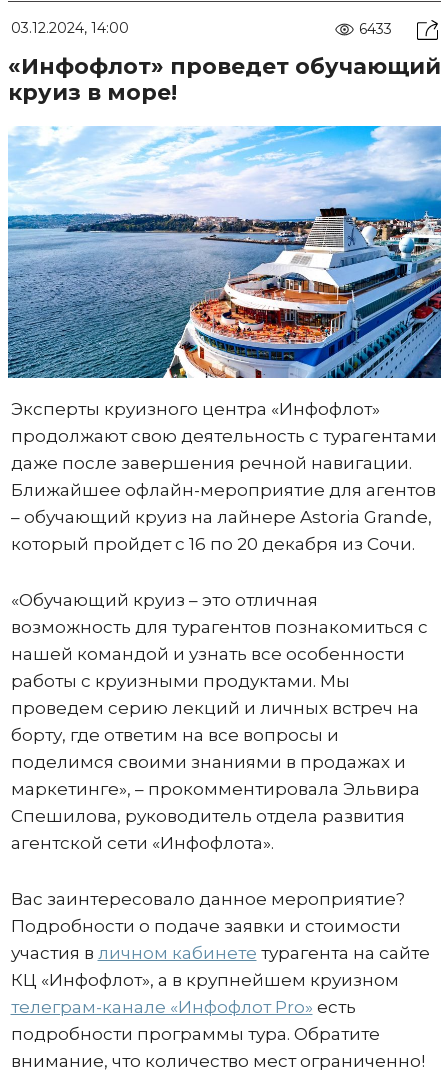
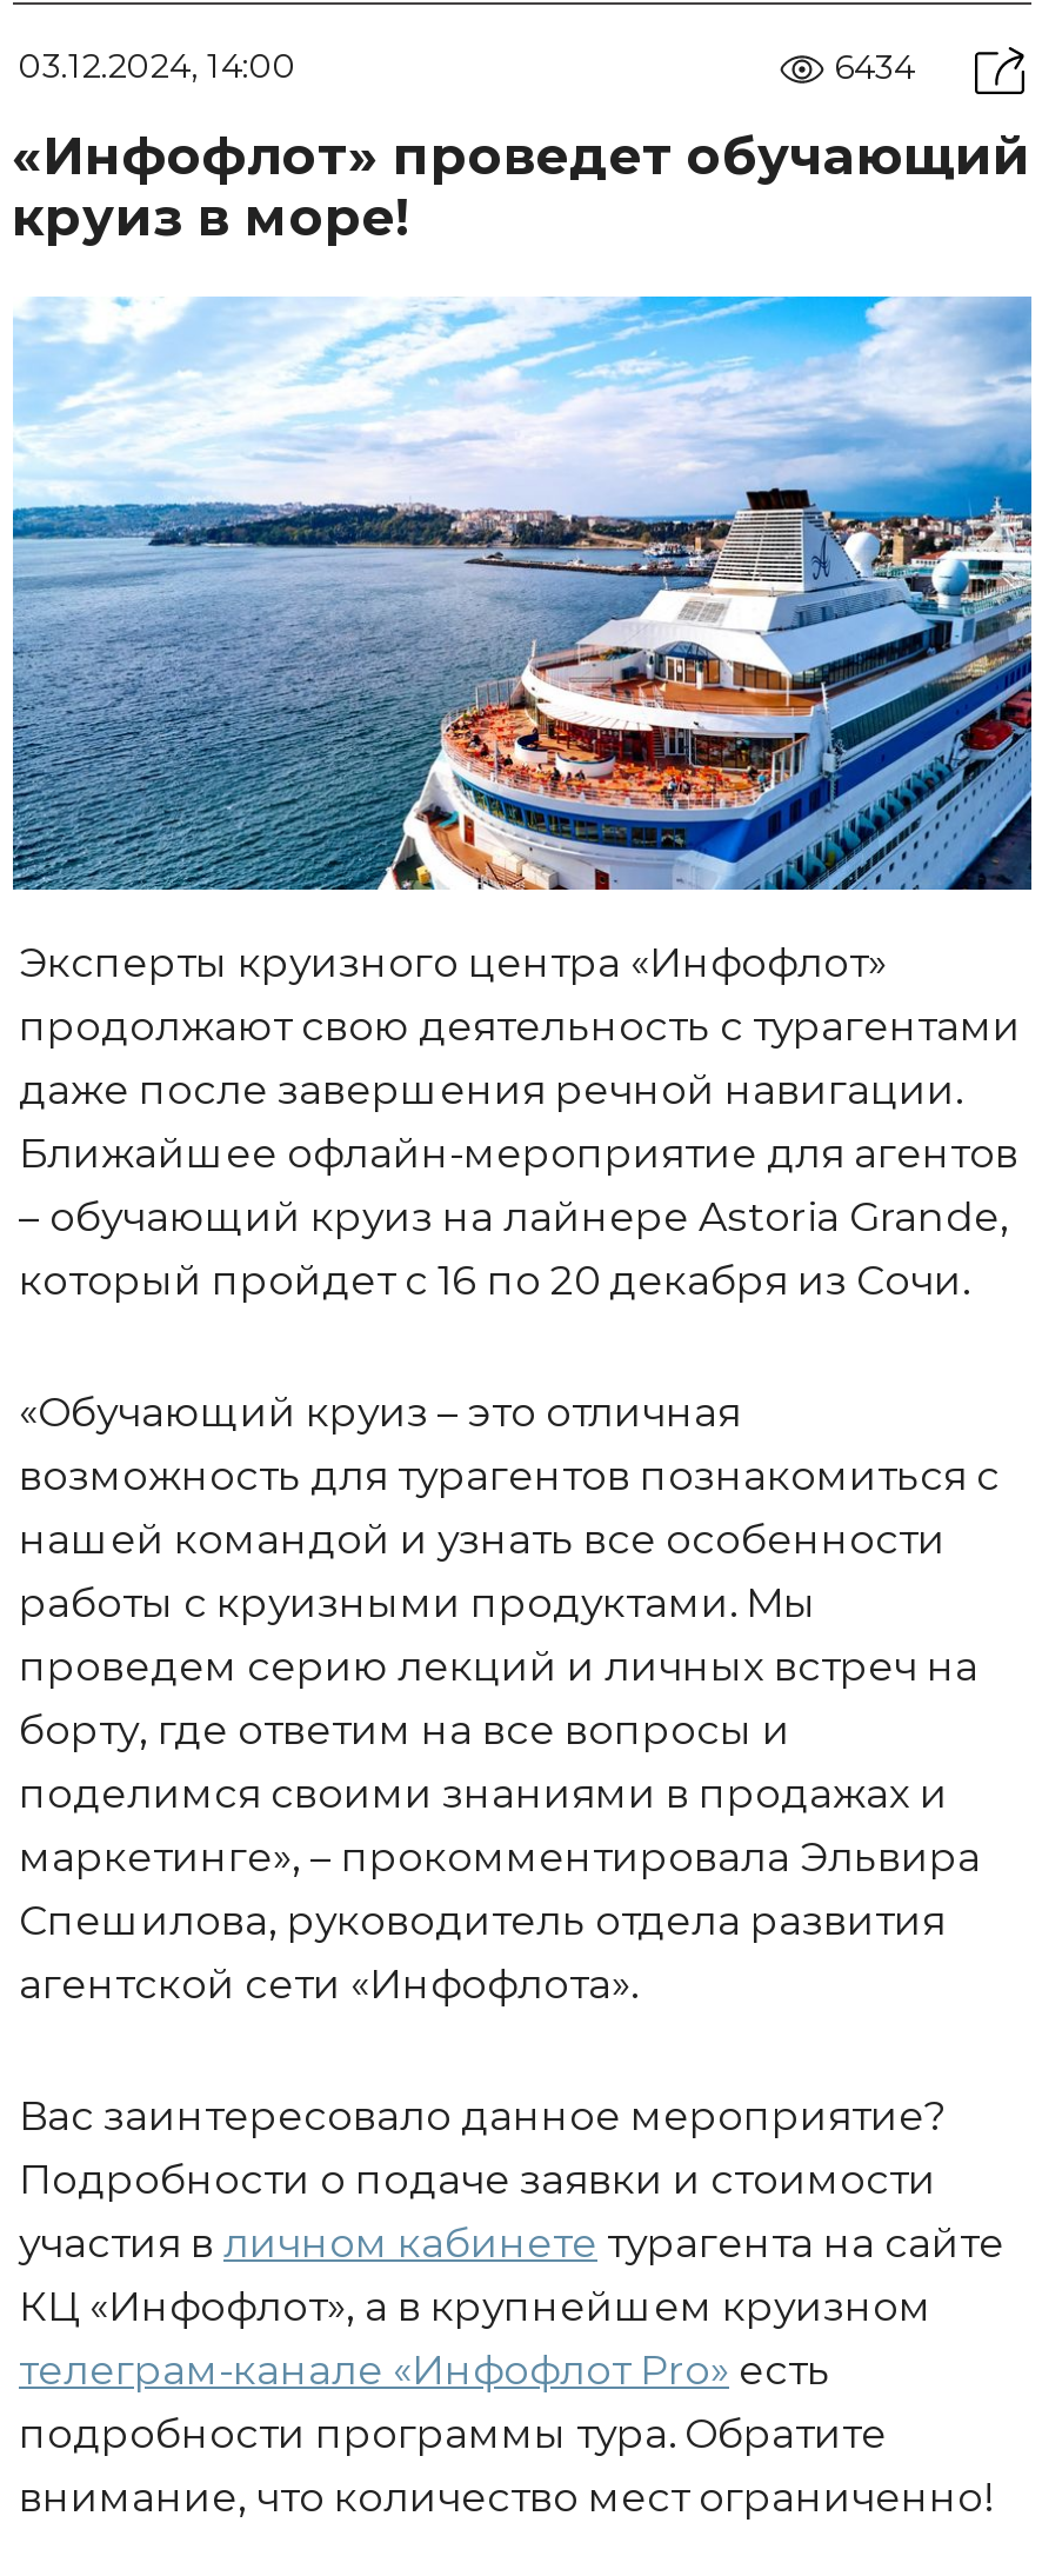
- 6433
+ 6434
